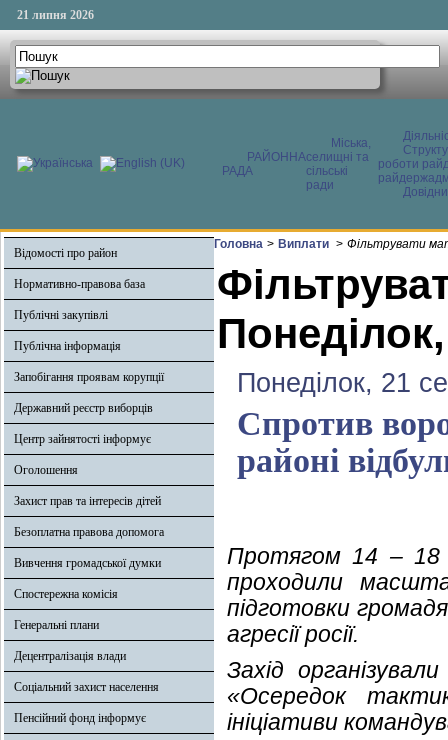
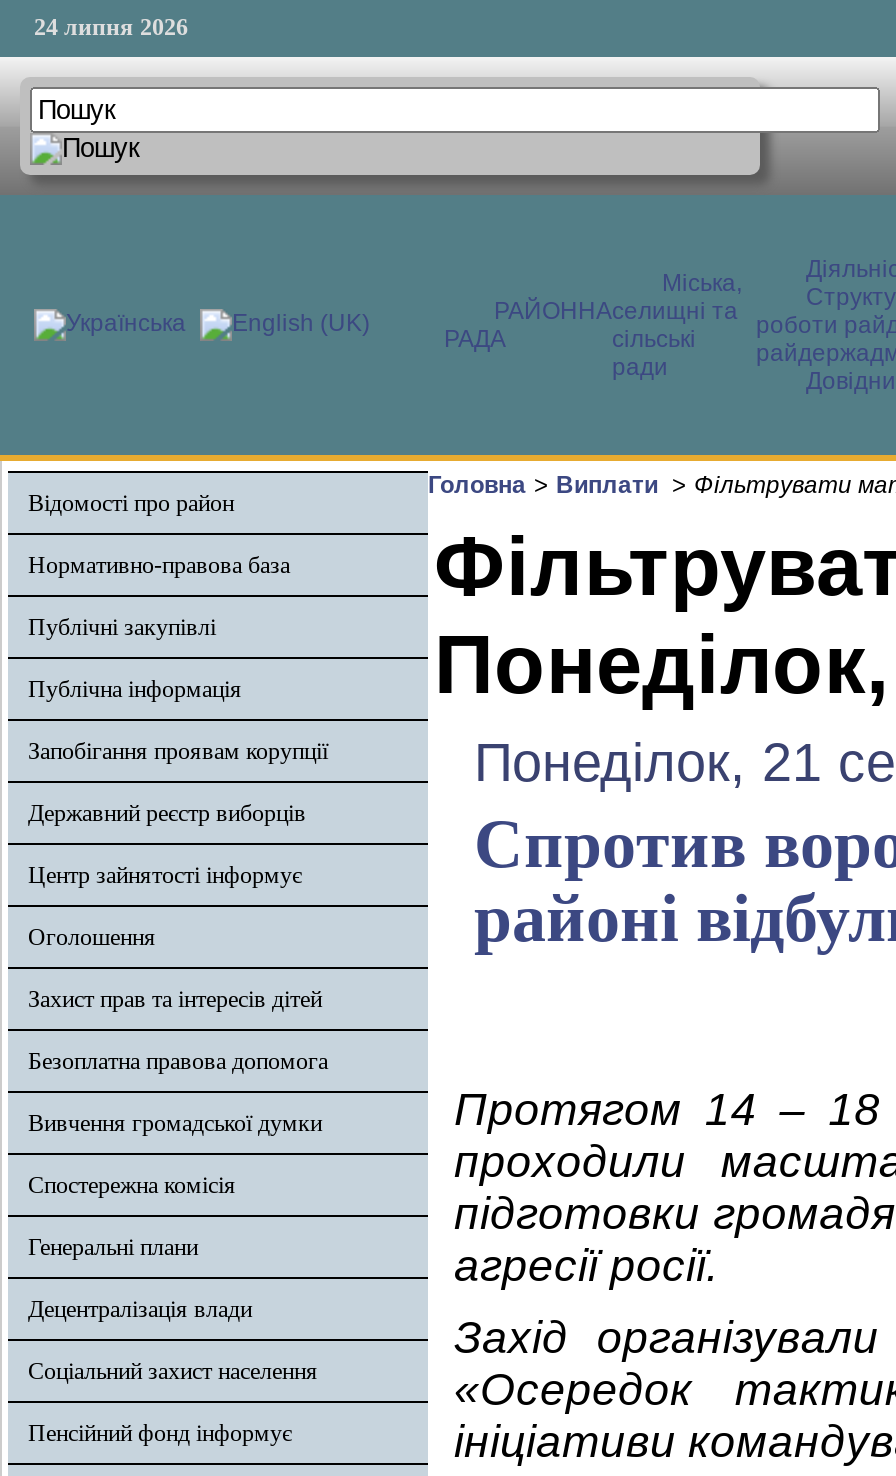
- 21 липня 2026
+ 24 липня 2026
